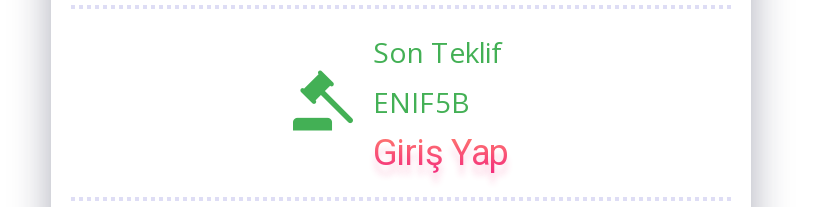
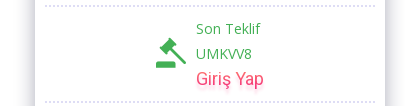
- ENIF5B
+ UMKVV8
